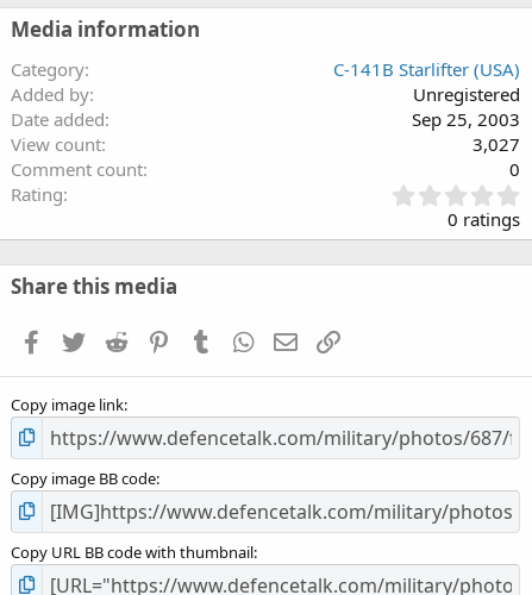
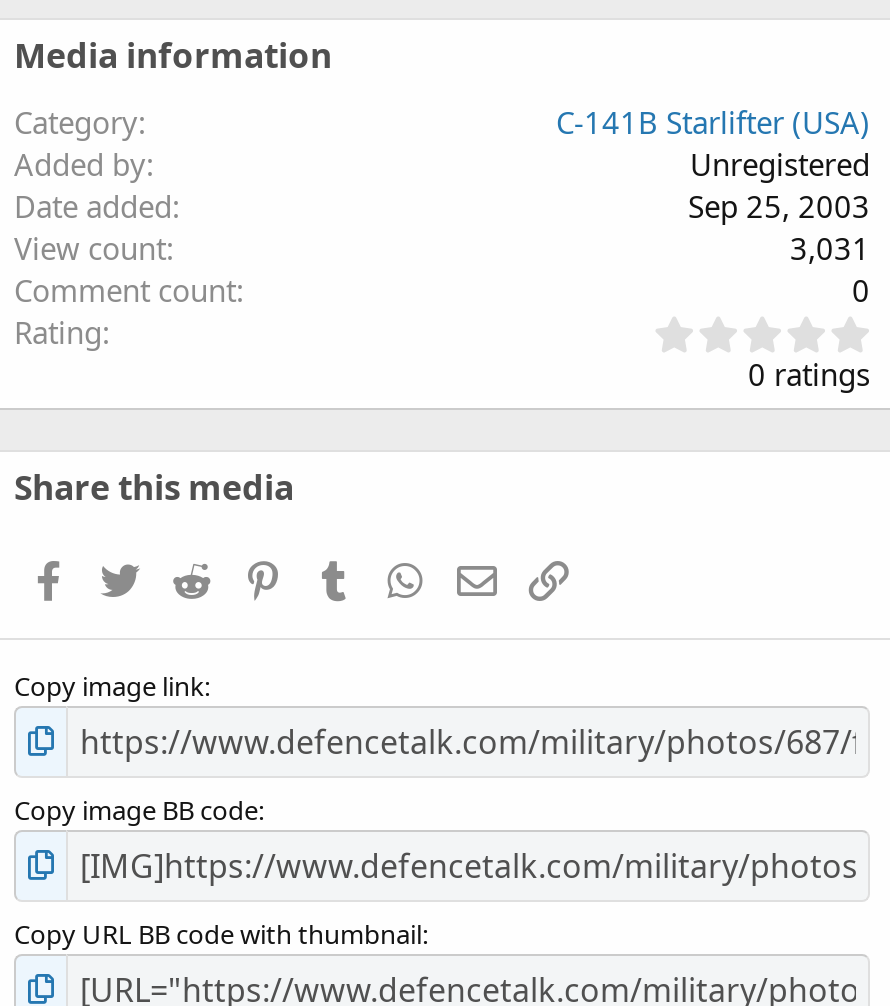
- 3,027
+ 3,031
